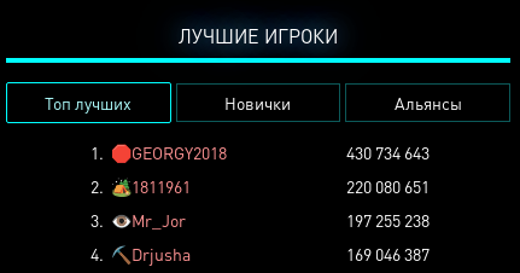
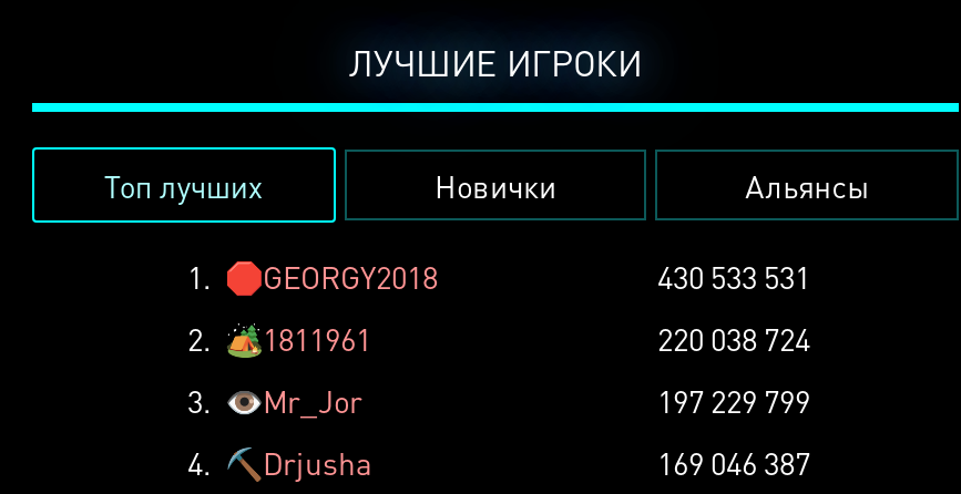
- 430 734 643
+ 430 533 531

- 220 080 651
+ 220 038 724

- 197 255 238
+ 197 229 799
